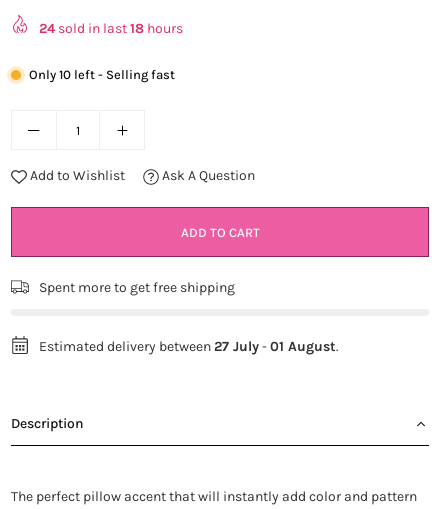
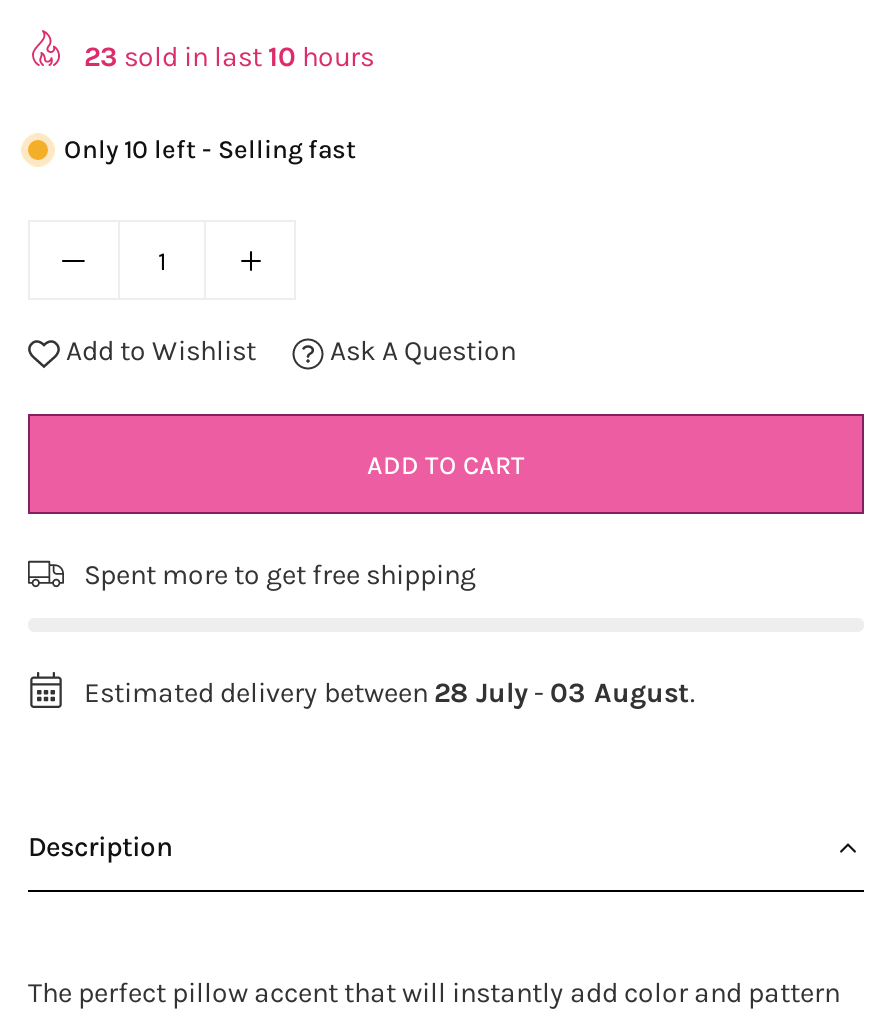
- 24 sold in last 18 hours
+ 23 sold in last 10 hours

- Estimated delivery between 27 July - 01 August.
+ Estimated delivery between 28 July - 03 August.
